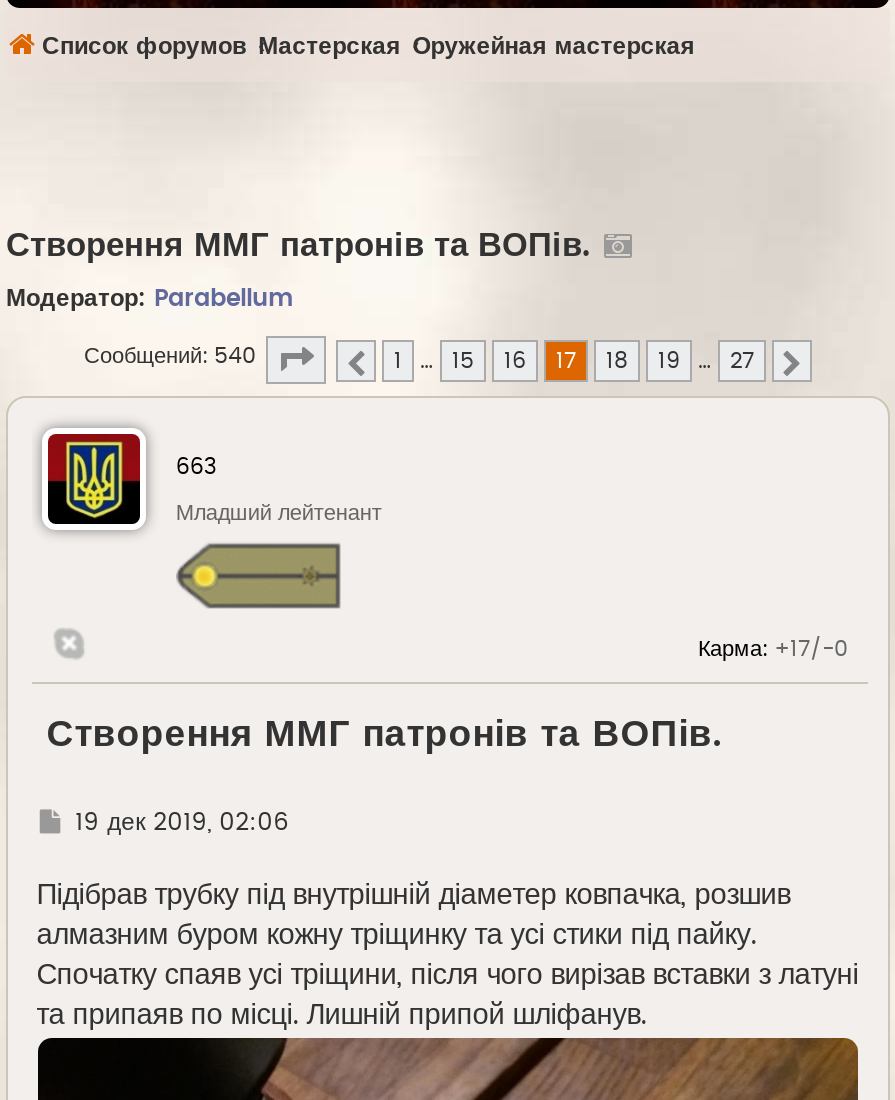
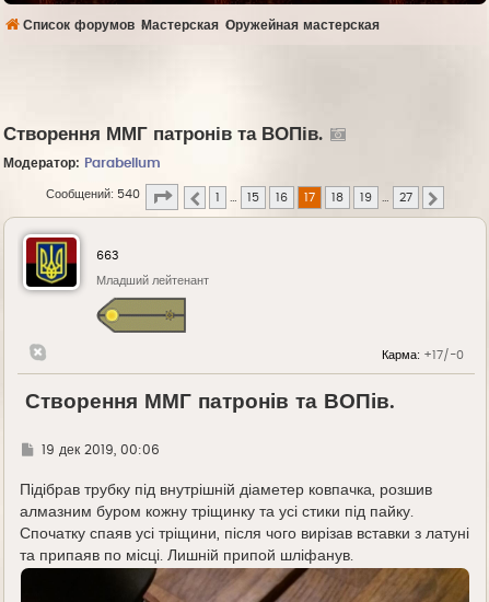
- 19 дек 2019, 02:06
+ 19 дек 2019, 00:06
